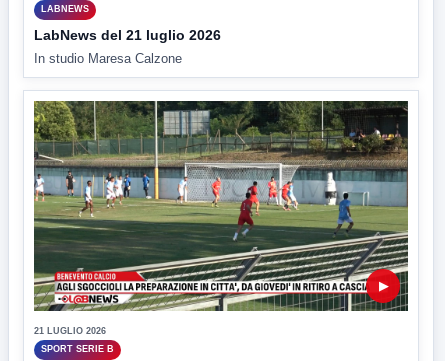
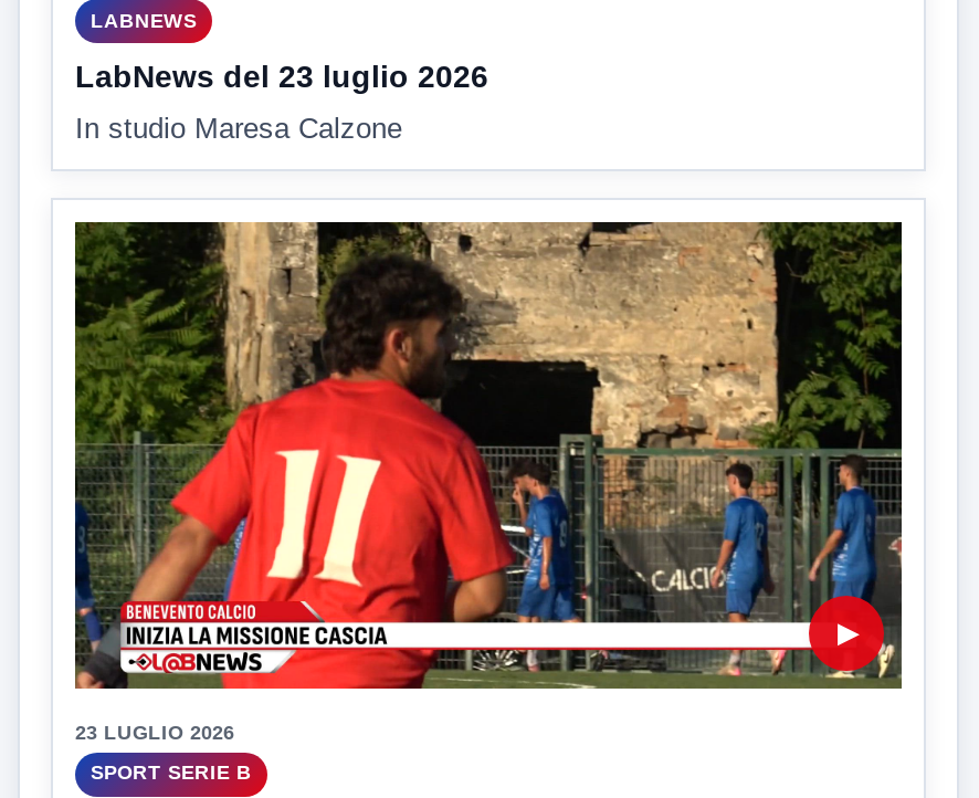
- LabNews del 21 luglio 2026
+ LabNews del 23 luglio 2026

- [image]
- 21 LUGLIO 2026
+ [image]
+ 23 LUGLIO 2026
